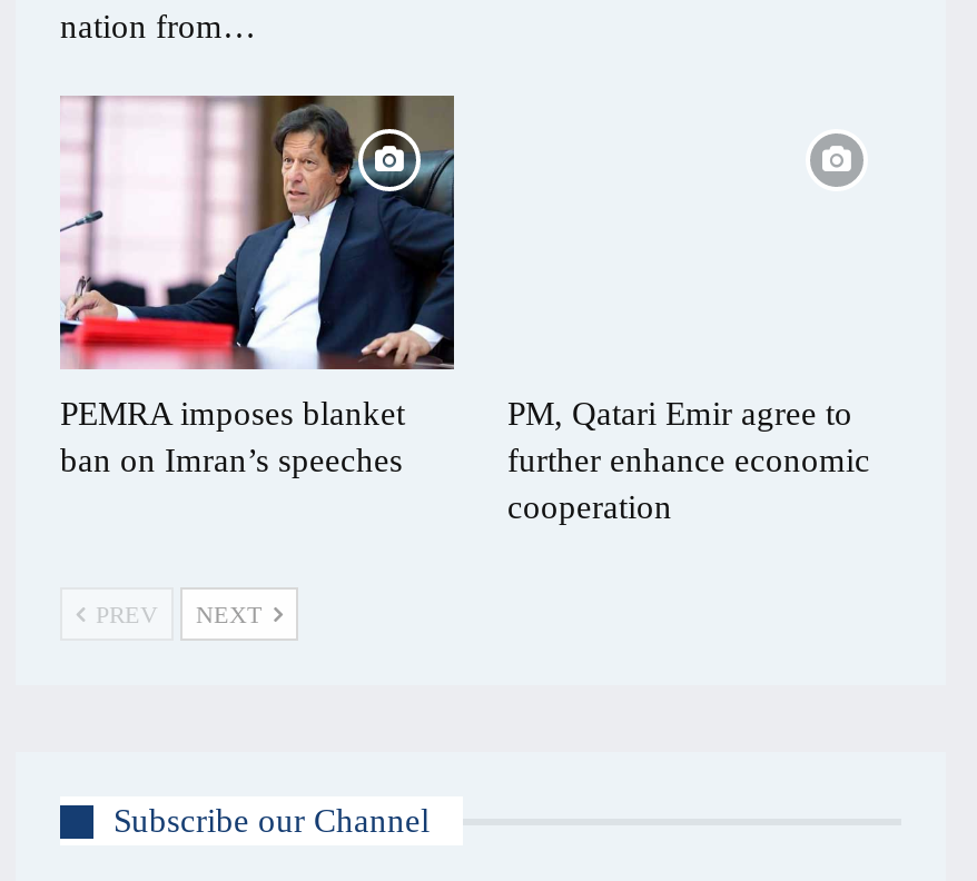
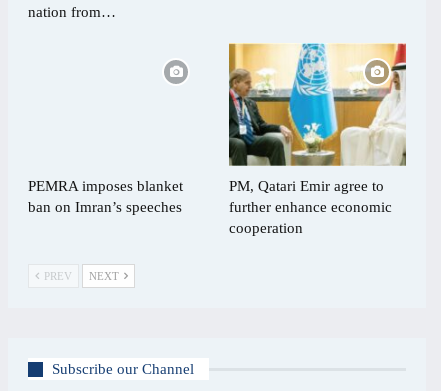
+ [image]

- [image]
